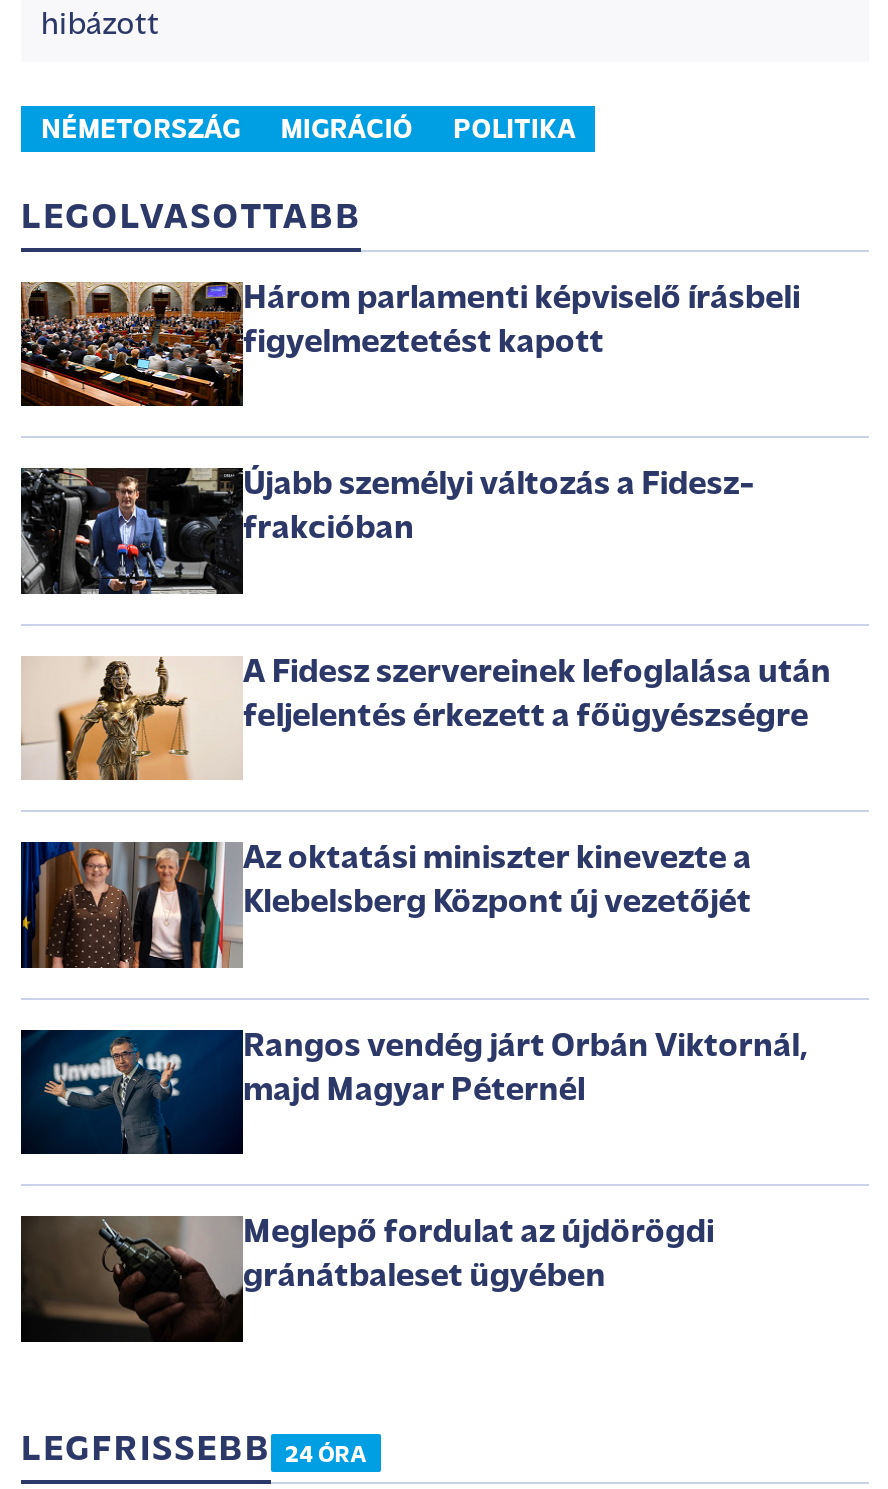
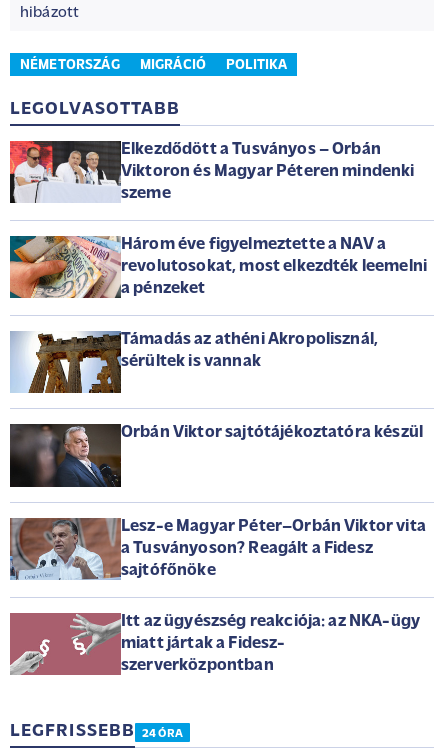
- [image]
- Három parlamenti képviselő írásbeli
- figyelmeztetést kapott
+ [image]
+ Elkezdődött a Tusványos – Orbán
+ Viktoron és Magyar Péteren mindenki
+ szeme

- [image]
- Újabb személyi változás a Fidesz-
- frakcióban
+ [image]
+ Három éve figyelmeztette a NAV a
+ revolutosokat, most elkezdték leemelni
+ a pénzeket

- [image]
- A Fidesz szervereinek lefoglalása után
- feljelentés érkezett a főügyészségre
+ [image]
+ Támadás az athéni Akropolisznál,
+ sérültek is vannak

- [image]
- Az oktatási miniszter kinevezte a
- Klebelsberg Központ új vezetőjét
+ [image]
+ Orbán Viktor sajtótájékoztatóra készül

- [image]
- Rangos vendég járt Orbán Viktornál,
- majd Magyar Péternél
+ [image]
+ Lesz-e Magyar Péter–Orbán Viktor vita
+ a Tusványoson? Reagált a Fidesz
+ sajtófőnöke

- [image]
- Meglepő fordulat az újdörögdi
- gránátbaleset ügyében
+ [image]
+ Itt az ügyészség reakciója: az NKA-ügy
+ miatt jártak a Fidesz-
+ szerverközpontban
